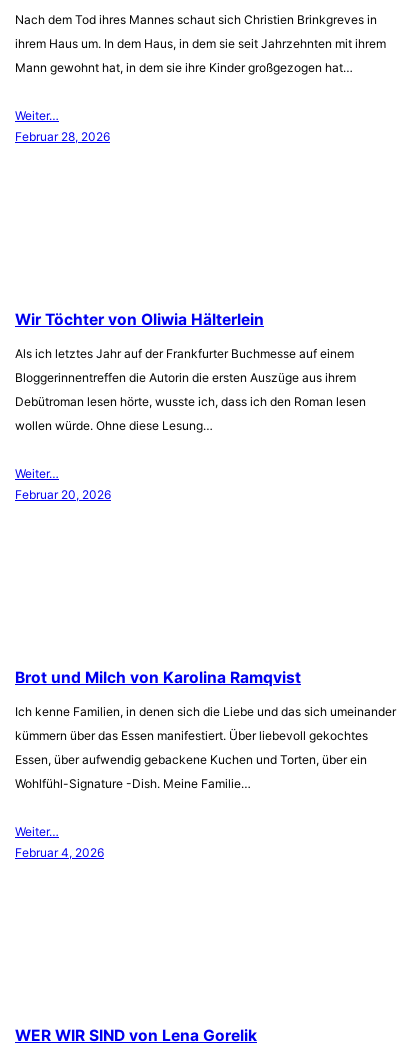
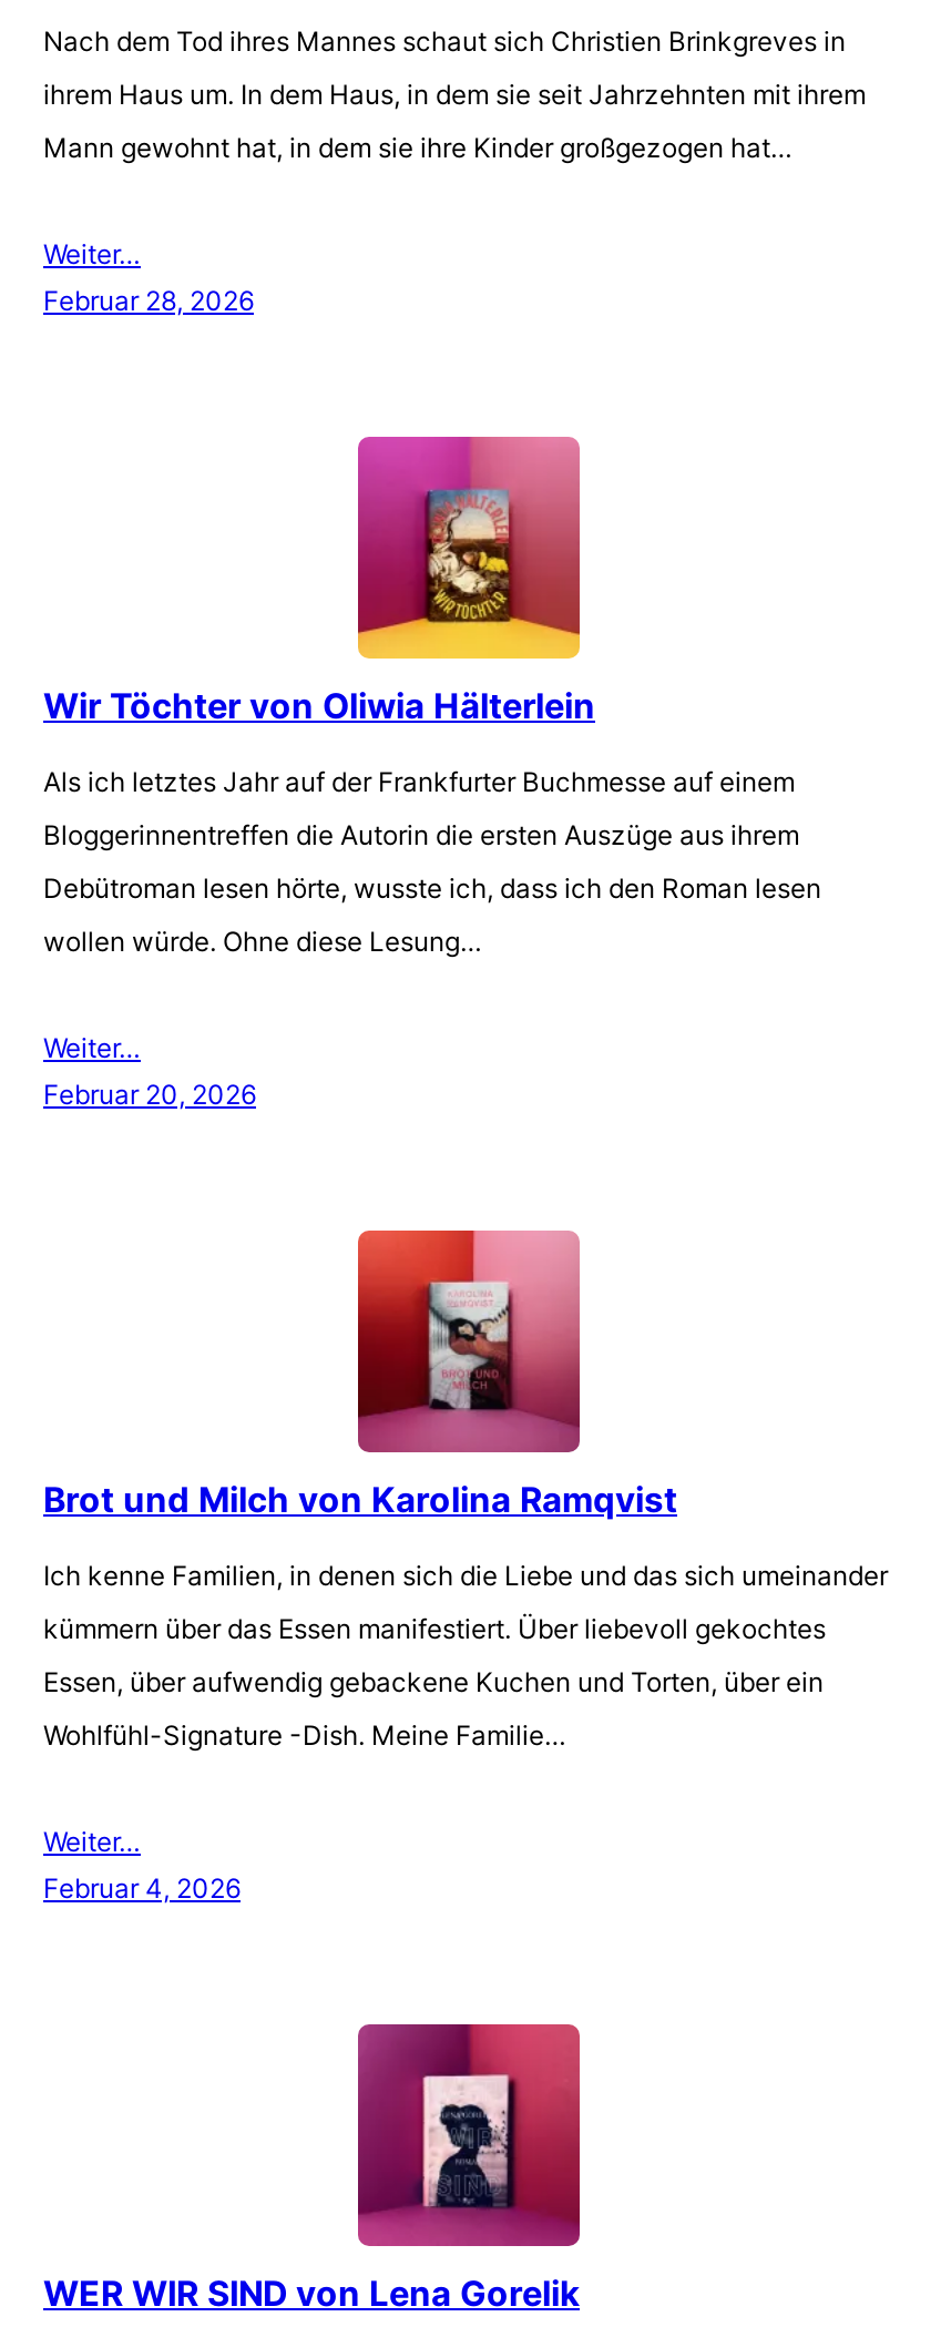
+ [image]

+ [image]

+ [image]
